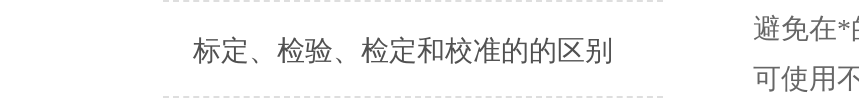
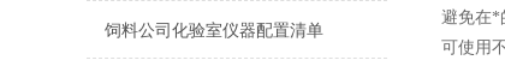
- 标定、检验、检定和校准的的区别
+ 饲料公司化验室仪器配置清单
